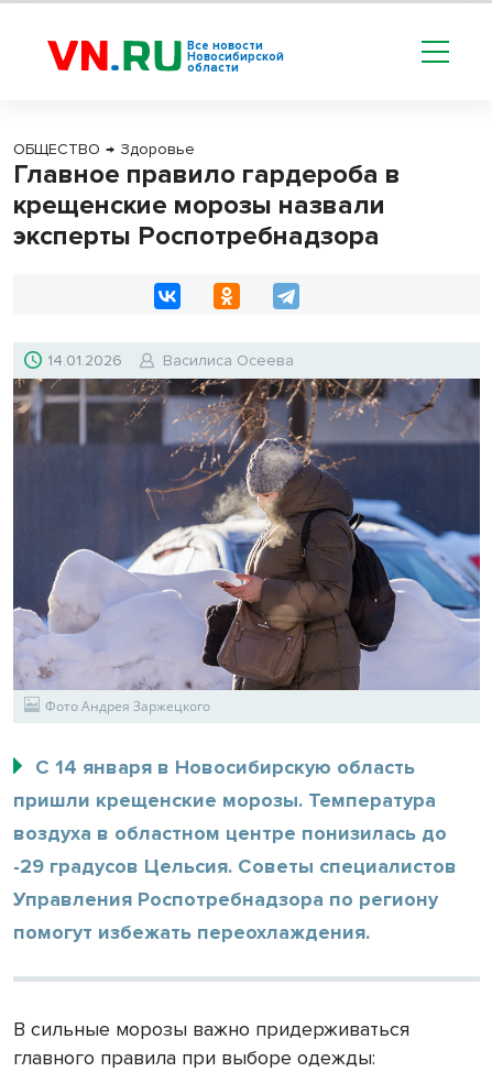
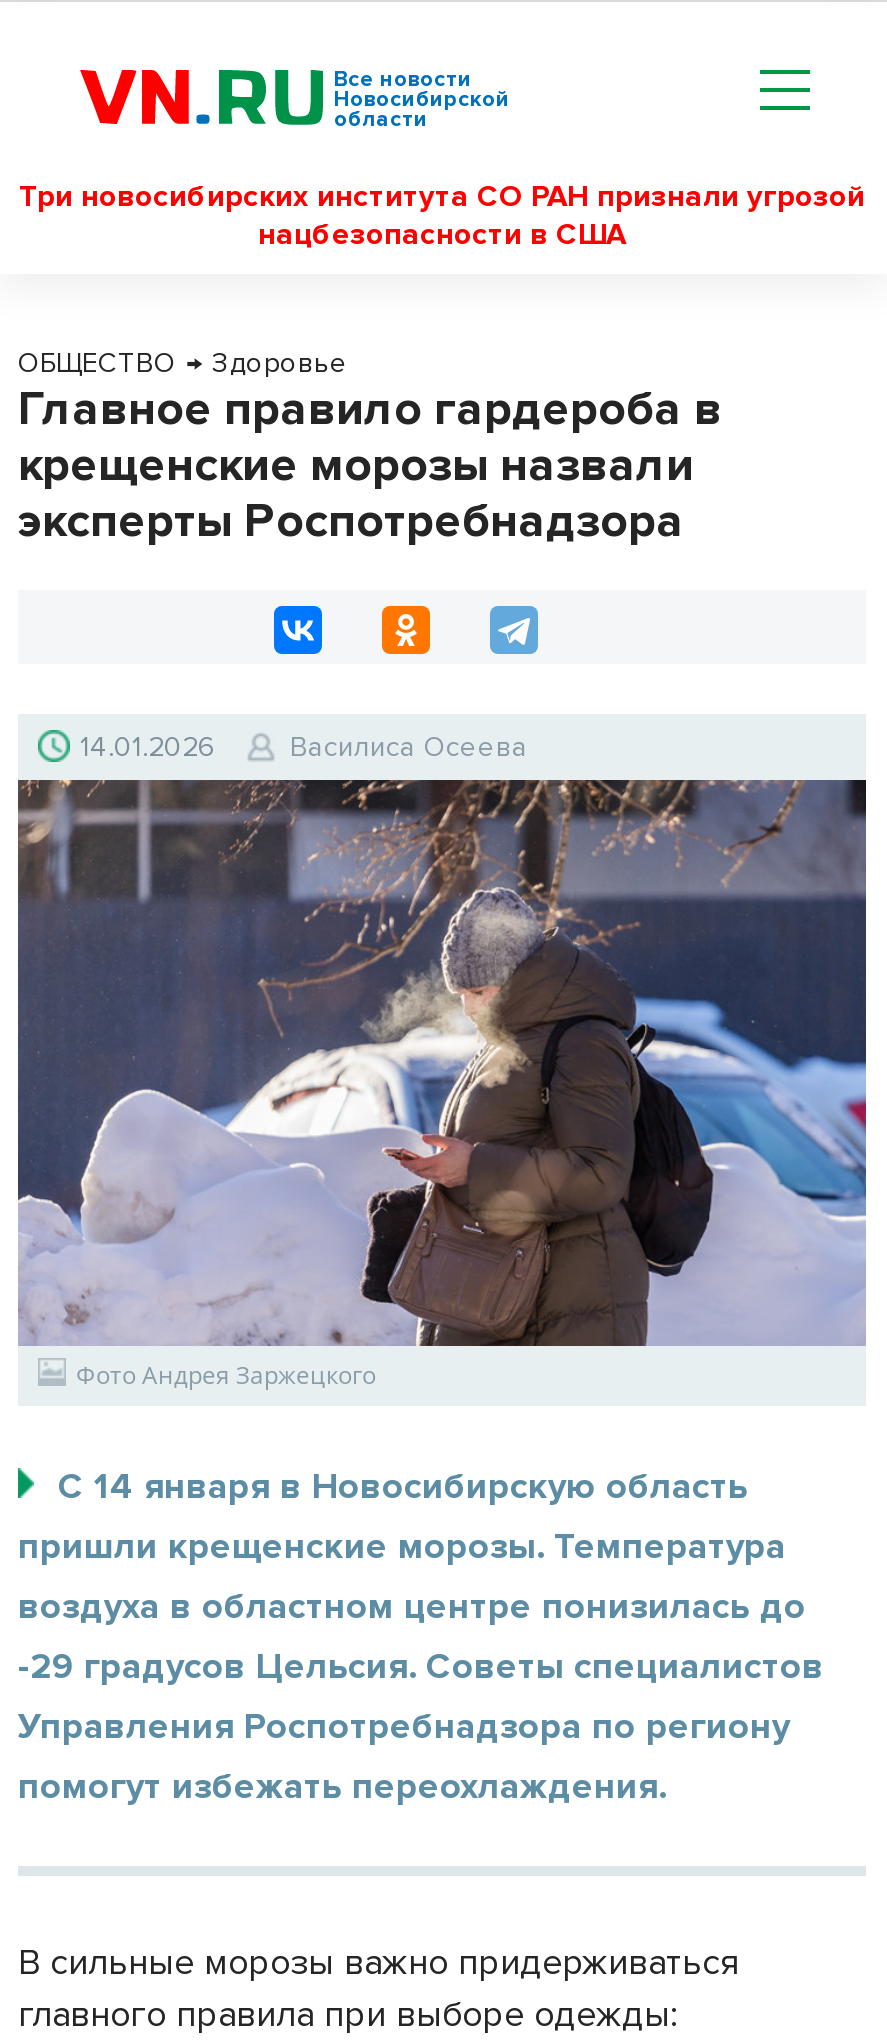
+ Три новосибирских института СО РАН признали угрозой
+ нацбезопасности в США
